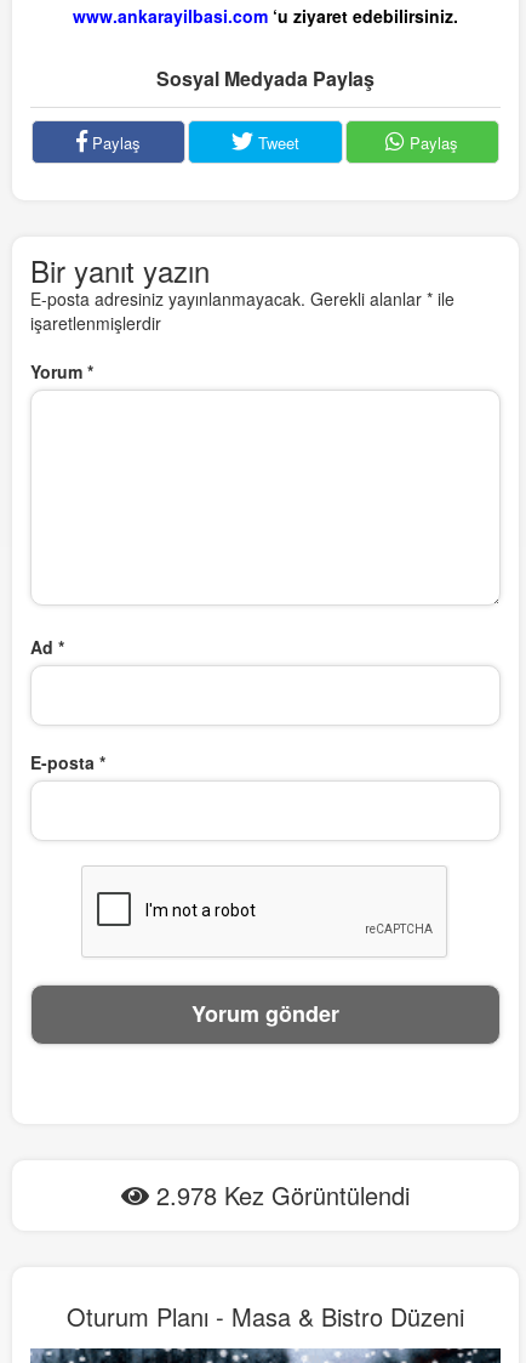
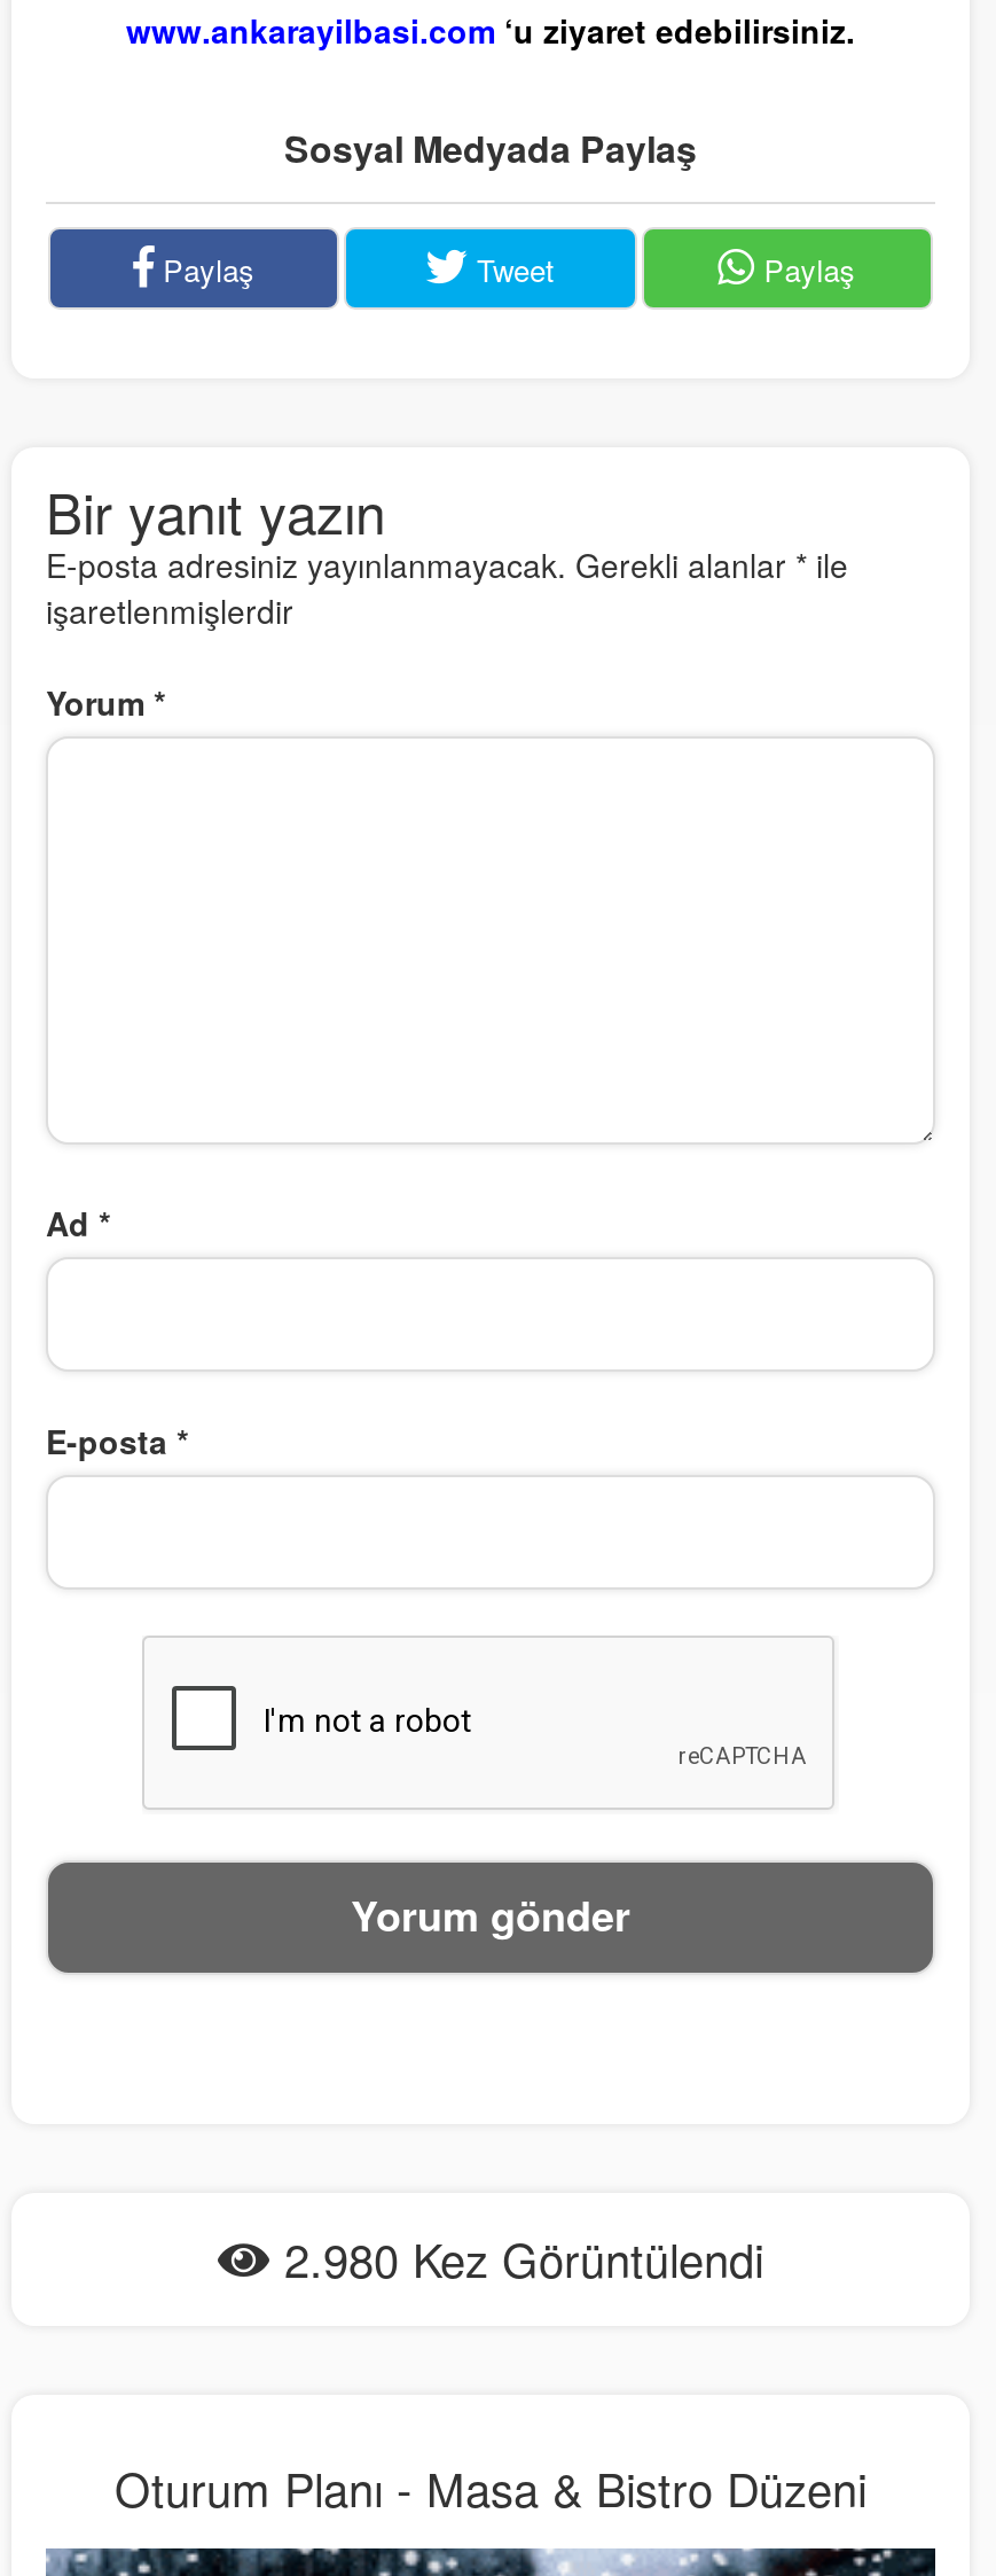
- 2.978 Kez Görüntülendi
+ 2.980 Kez Görüntülendi
